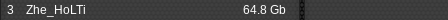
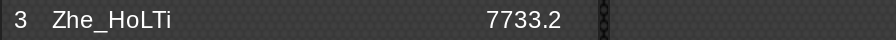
- 64.8 Gb
+ 7733.2
